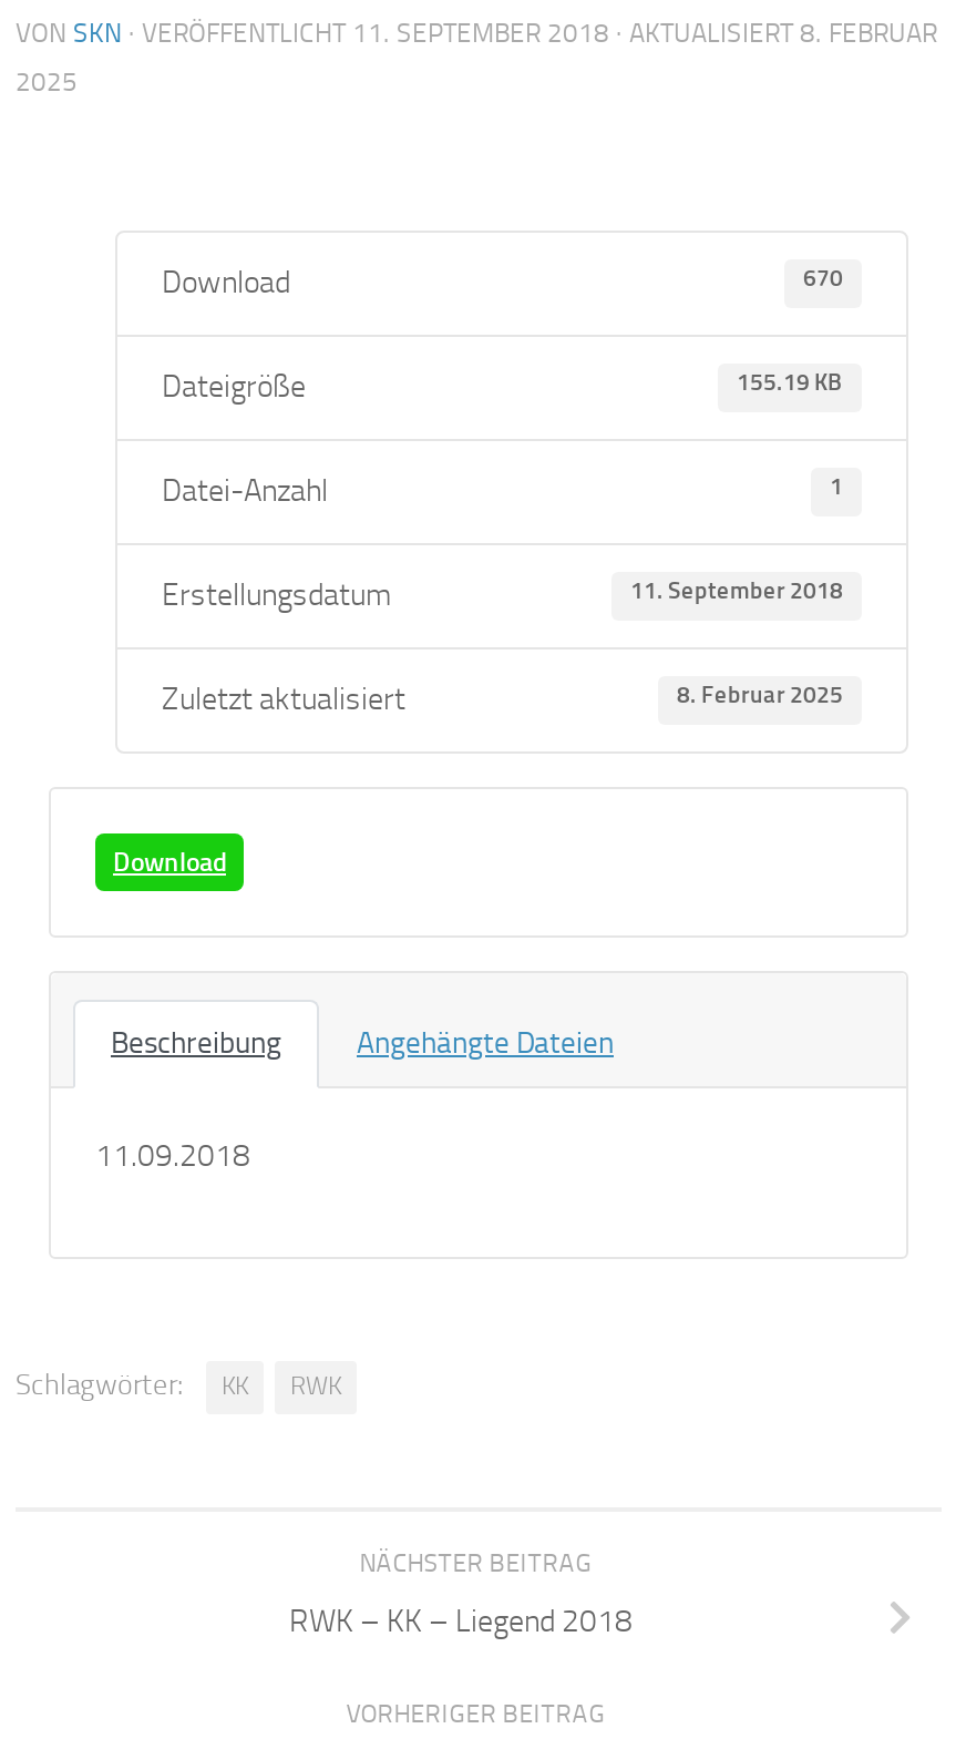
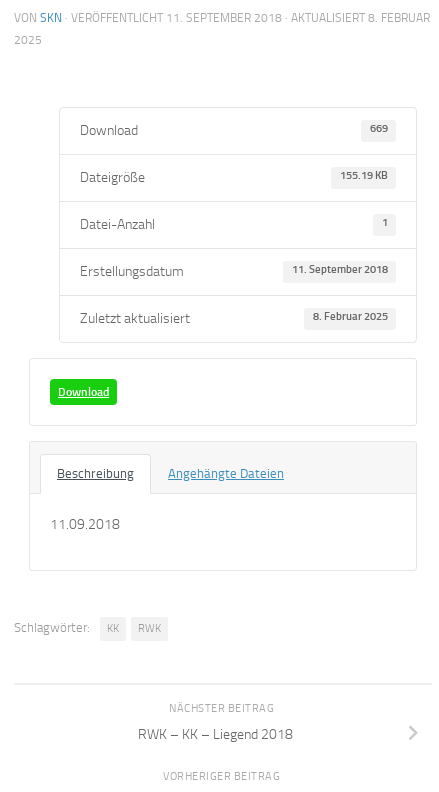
- 670
+ 669
